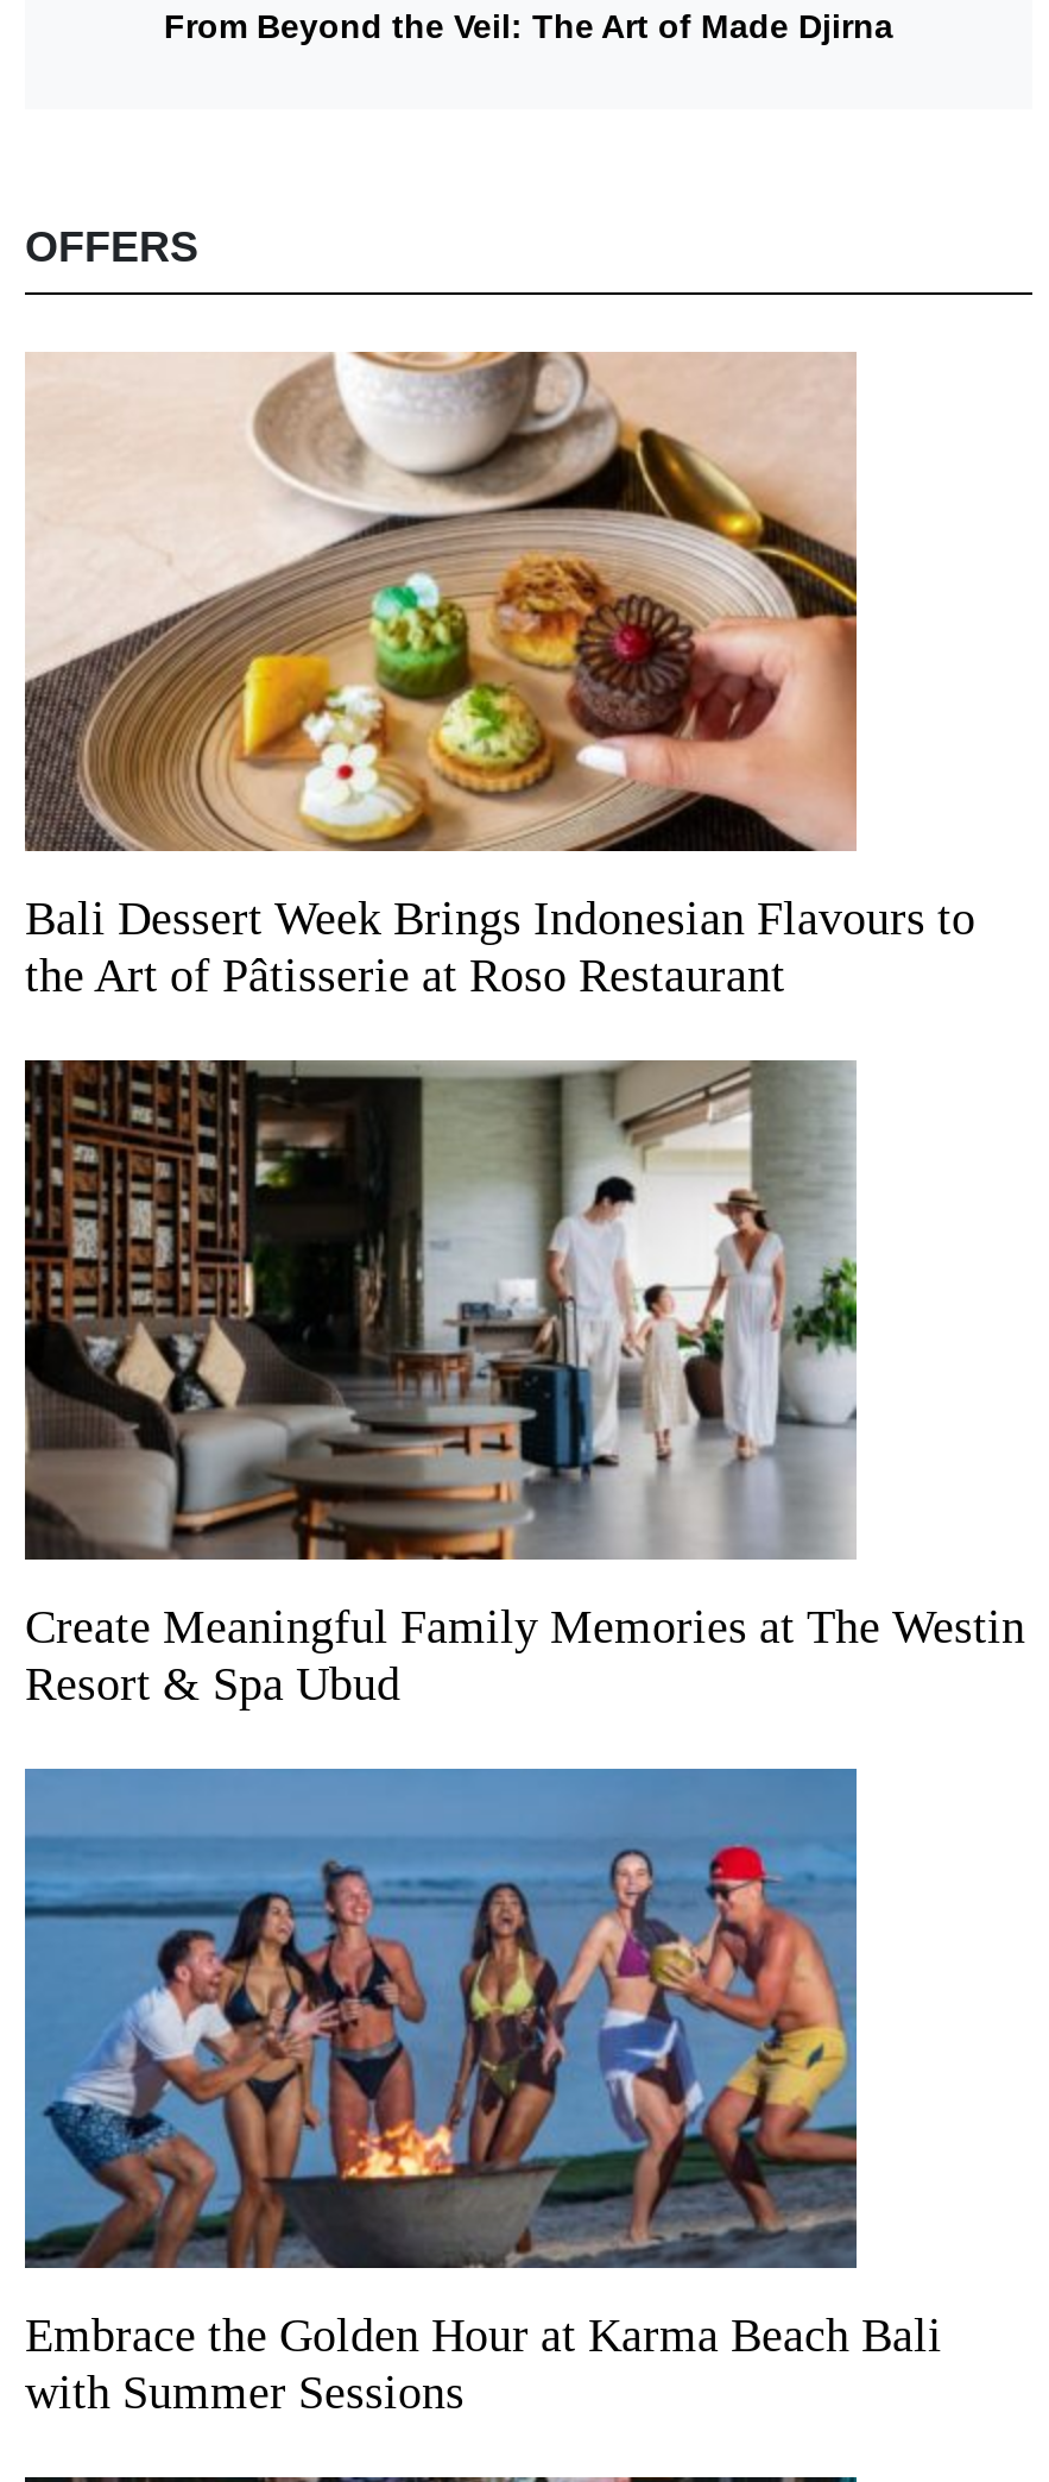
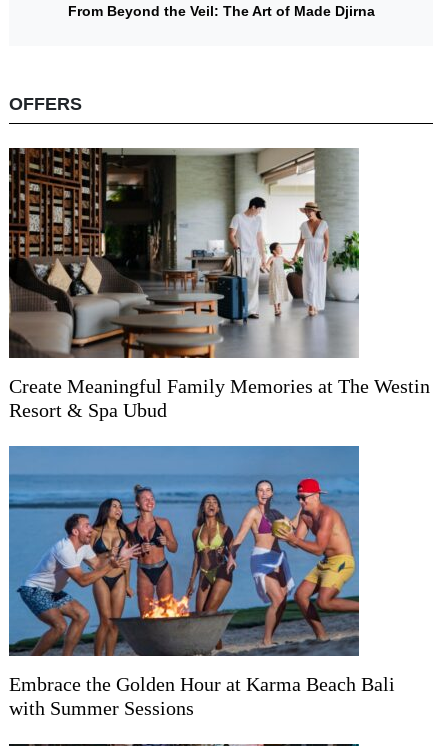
- [image]
- Bali Dessert Week Brings Indonesian Flavours to
- the Art of Pâtisserie at Roso Restaurant
